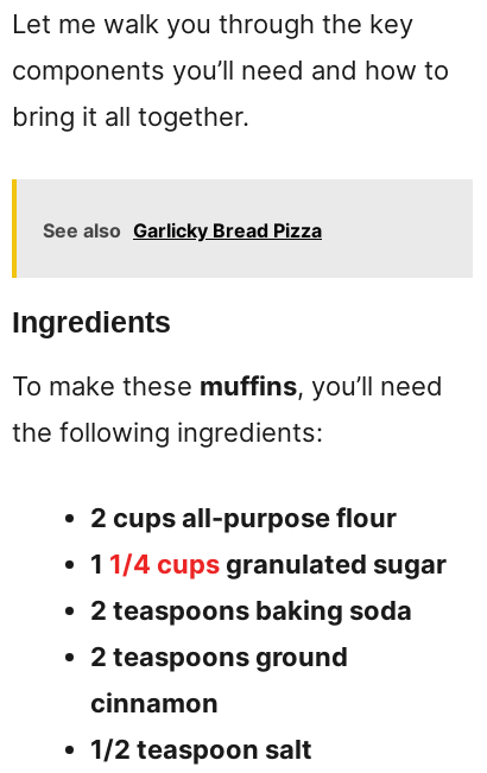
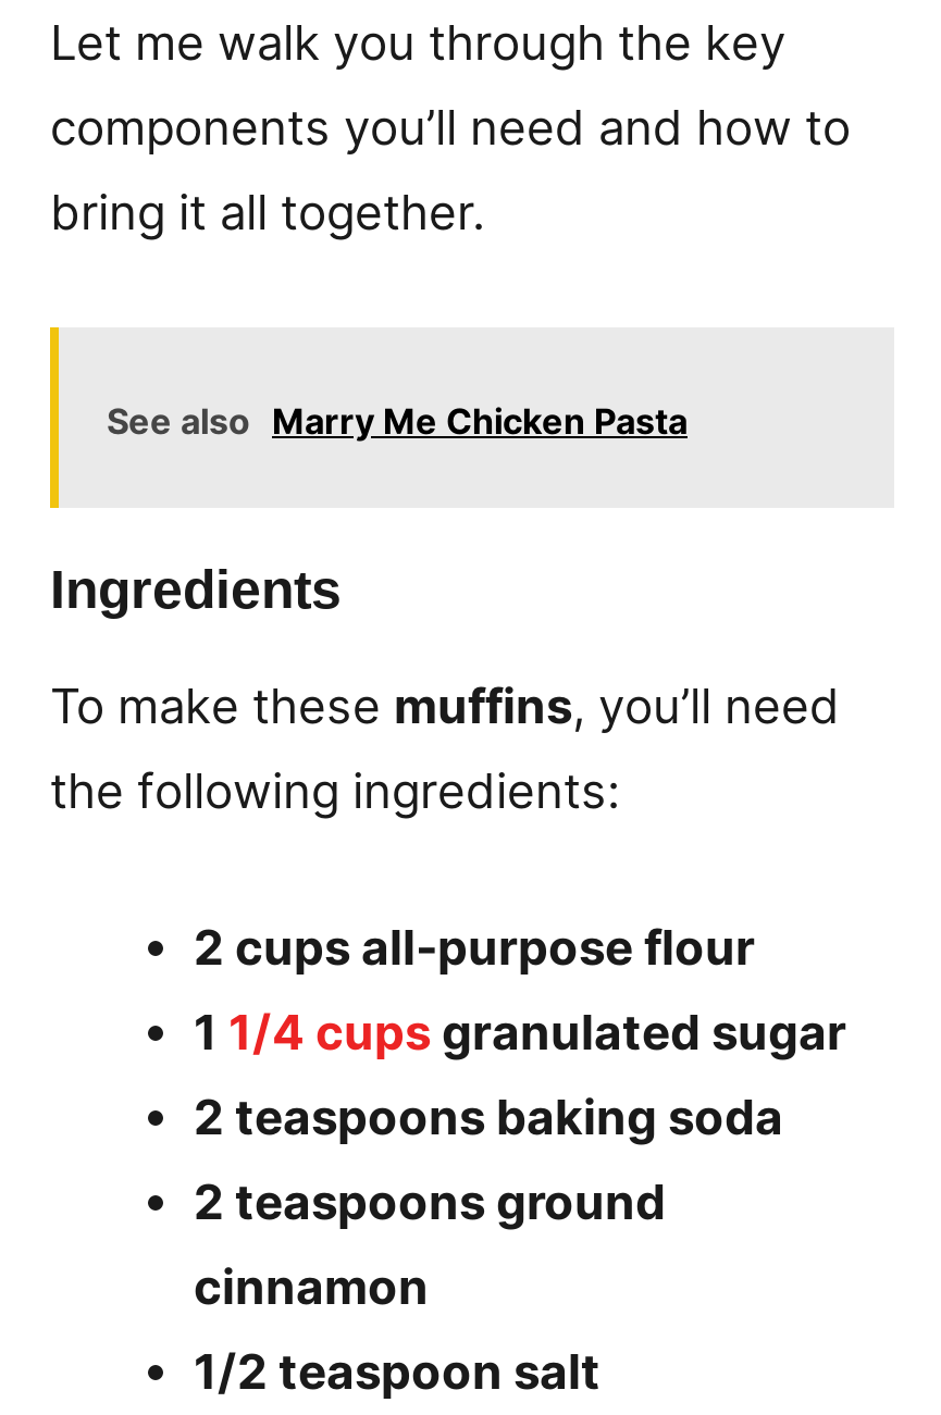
- See also Garlicky Bread Pizza
+ See also Marry Me Chicken Pasta
